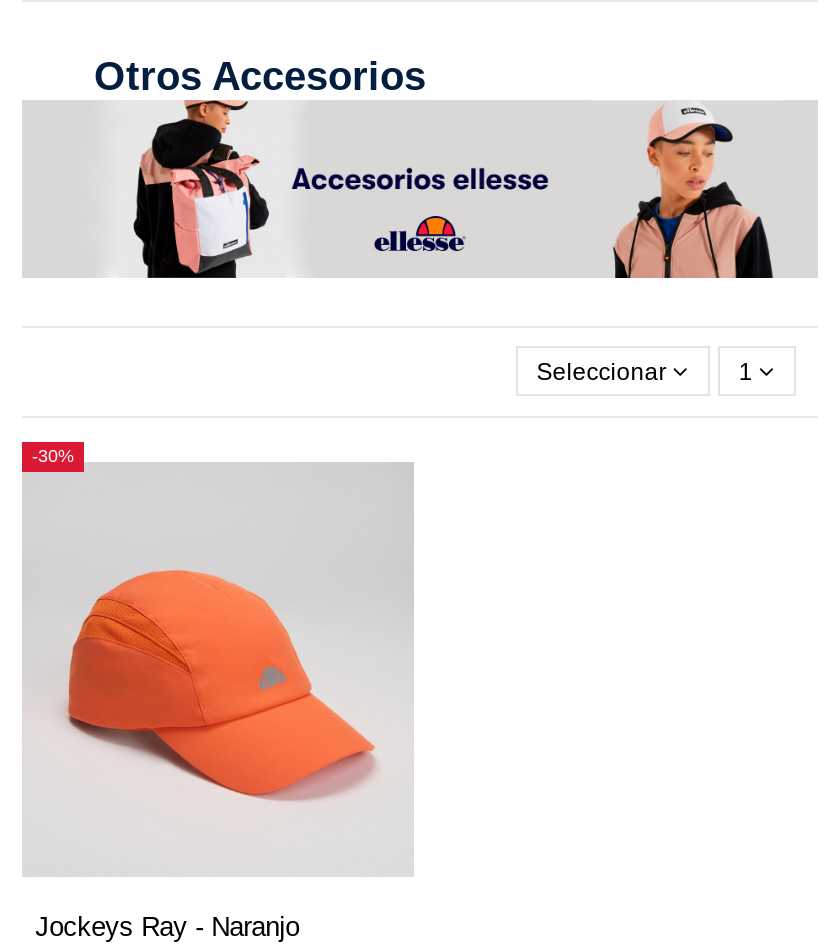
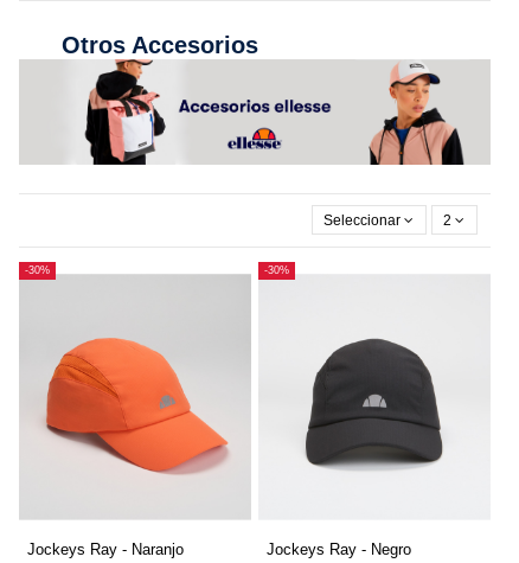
- 1
+ 2

+ -30%

+ [image]

+ Jockeys Ray - Negro
